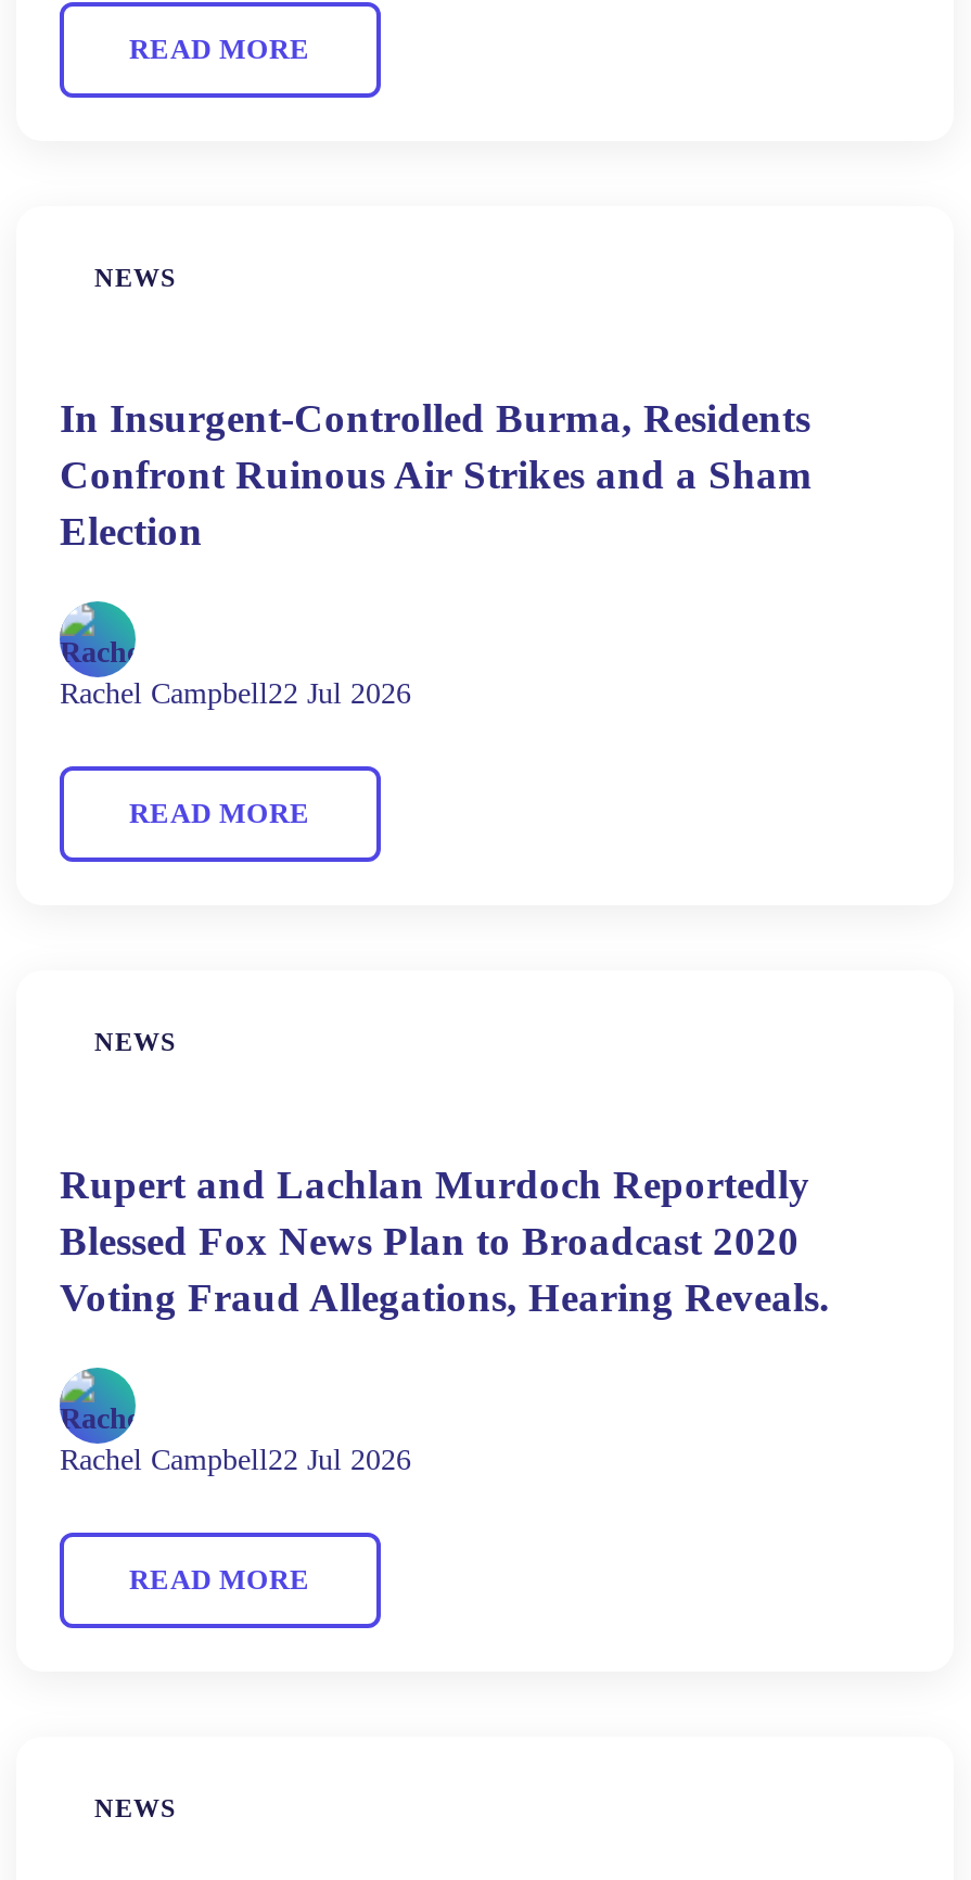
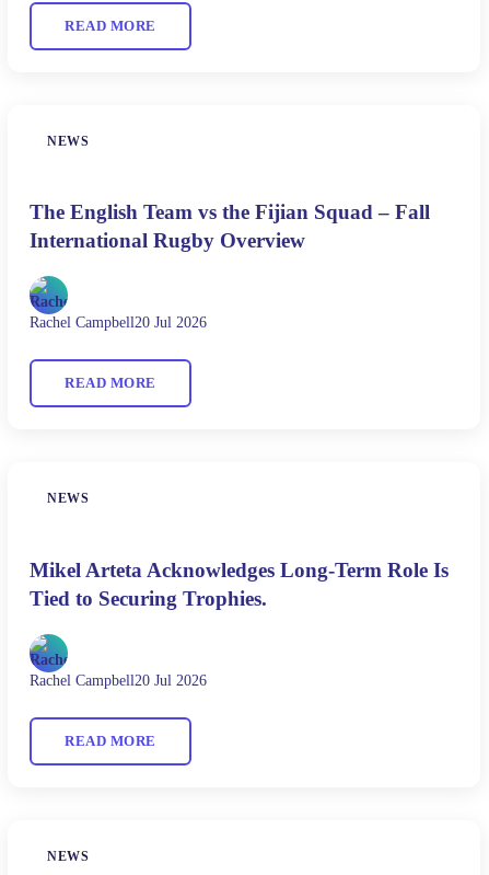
- In Insurgent-Controlled Burma, Residents
- Confront Ruinous Air Strikes and a Sham
- Election
+ The English Team vs the Fijian Squad – Fall
+ International Rugby Overview

- Rachel Campbell22 Jul 2026
+ Rachel Campbell20 Jul 2026

- Rupert and Lachlan Murdoch Reportedly
- Blessed Fox News Plan to Broadcast 2020
- Voting Fraud Allegations, Hearing Reveals.
+ Mikel Arteta Acknowledges Long-Term Role Is
+ Tied to Securing Trophies.

- Rachel Campbell22 Jul 2026
+ Rachel Campbell20 Jul 2026
